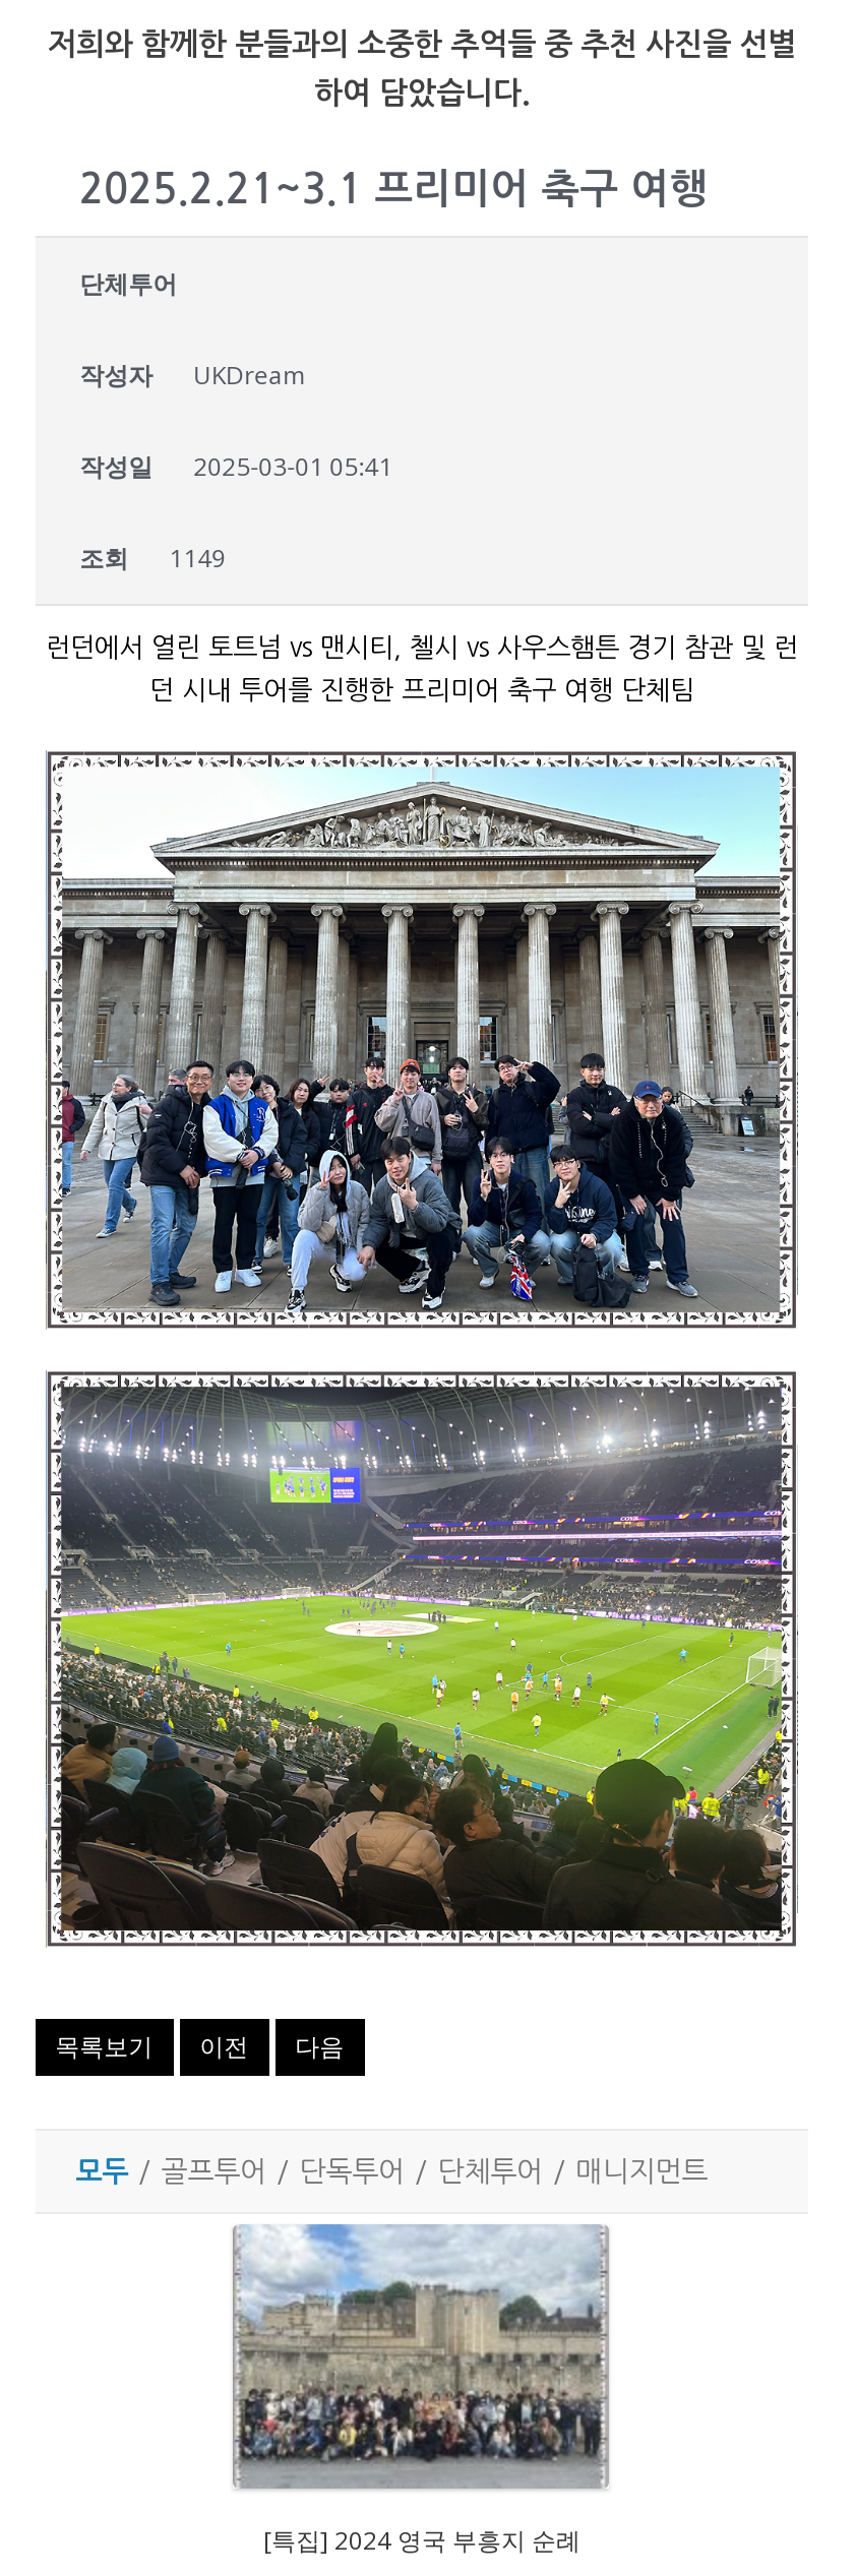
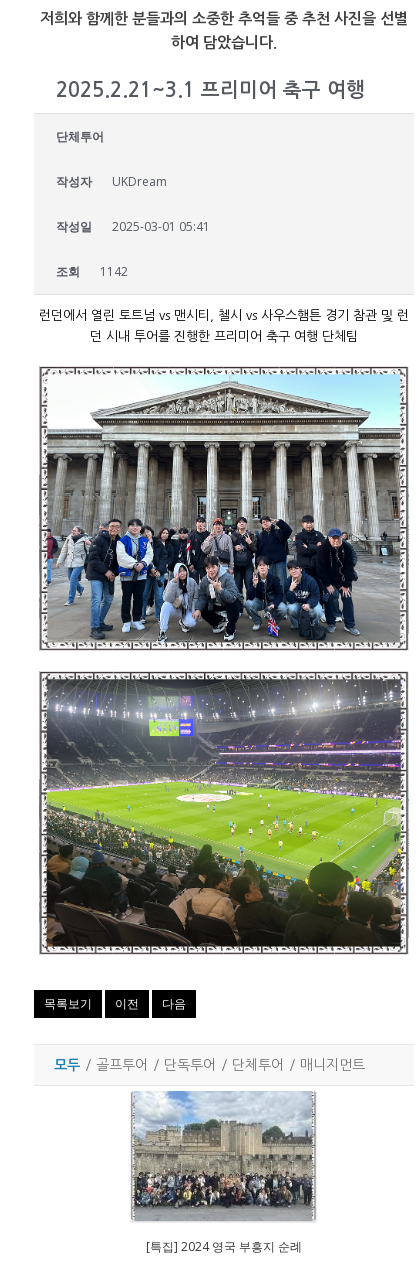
- 조회 1149
+ 조회 1142
